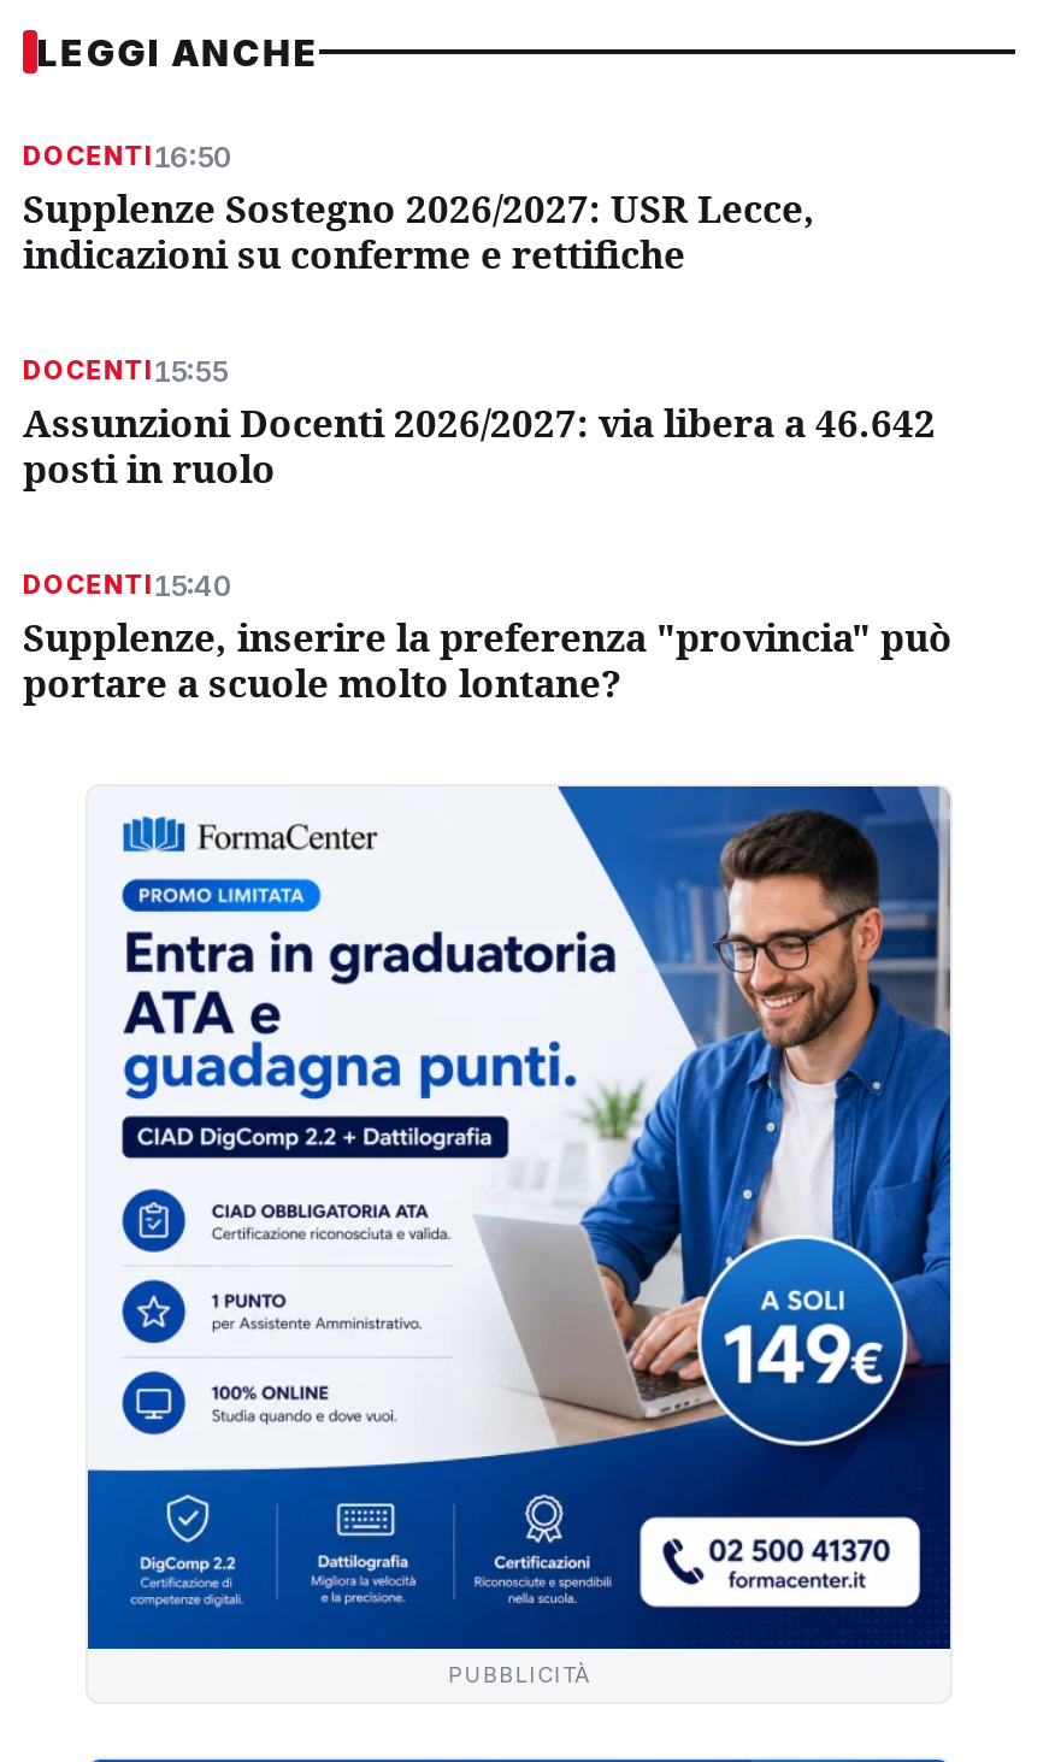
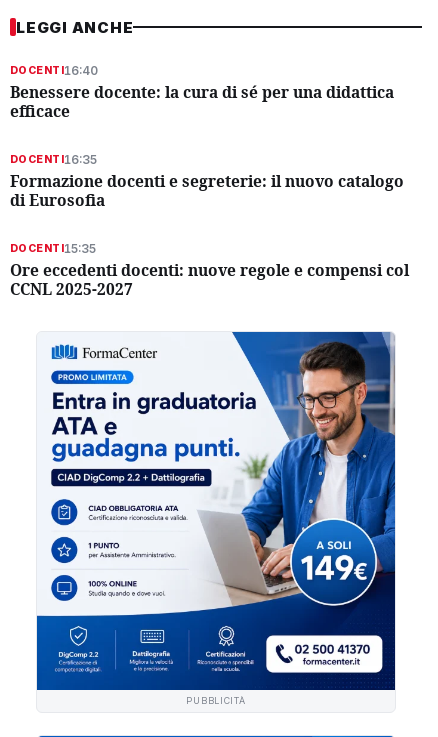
- DOCENTI16:50
- Supplenze Sostegno 2026/2027: USR Lecce,
- indicazioni su conferme e rettifiche
+ DOCENTI16:40
+ Benessere docente: la cura di sé per una didattica
+ efficace

- DOCENTI15:55
- Assunzioni Docenti 2026/2027: via libera a 46.642
- posti in ruolo
+ DOCENTI16:35
+ Formazione docenti e segreterie: il nuovo catalogo
+ di Eurosofia

- DOCENTI15:40
- Supplenze, inserire la preferenza "provincia" può
- portare a scuole molto lontane?
+ DOCENTI15:35
+ Ore eccedenti docenti: nuove regole e compensi col
+ CCNL 2025-2027
